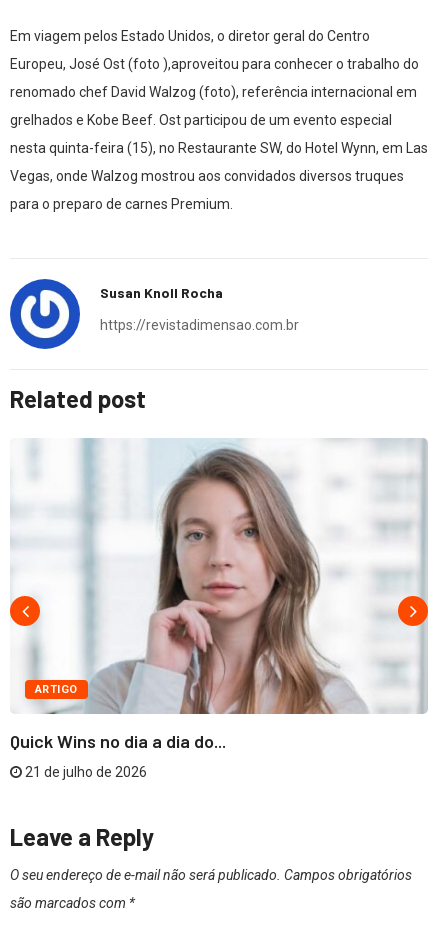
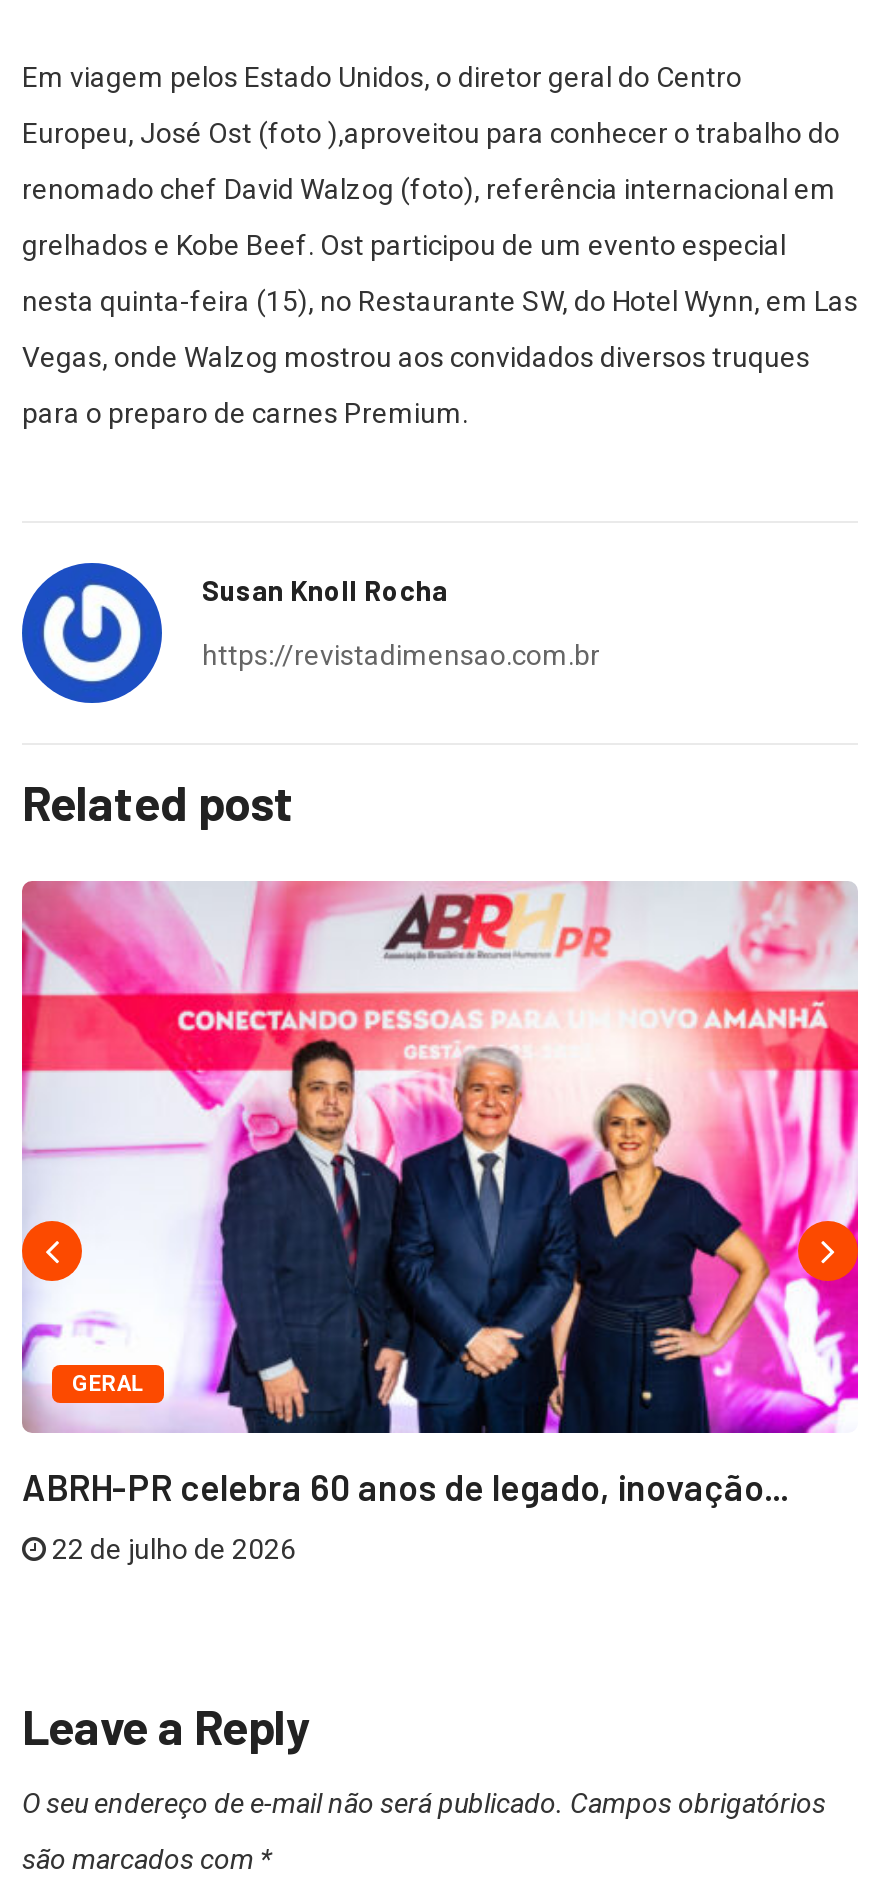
- [image]
- ARTIGO
+ [image]
+ GERAL

- Quick Wins no dia a dia do...
+ ABRH-PR celebra 60 anos de legado, inovação...

- 21 de julho de 2026
+ 22 de julho de 2026
